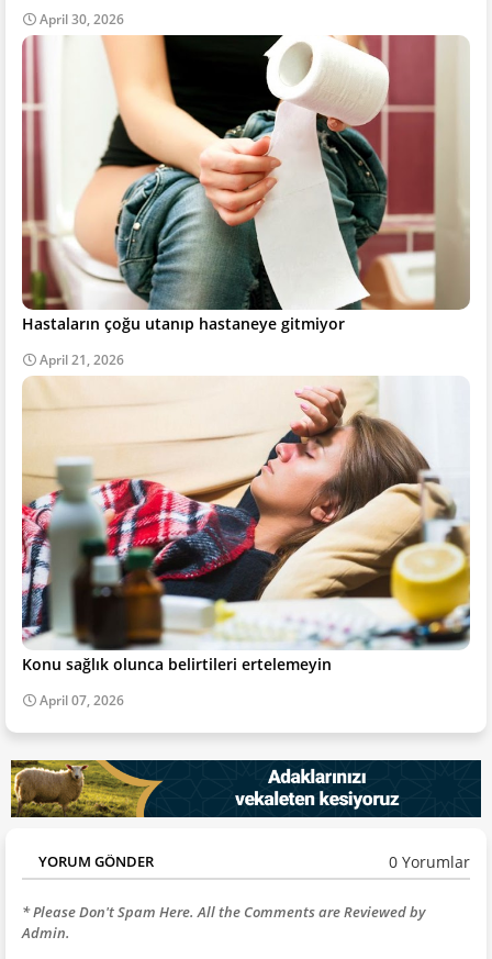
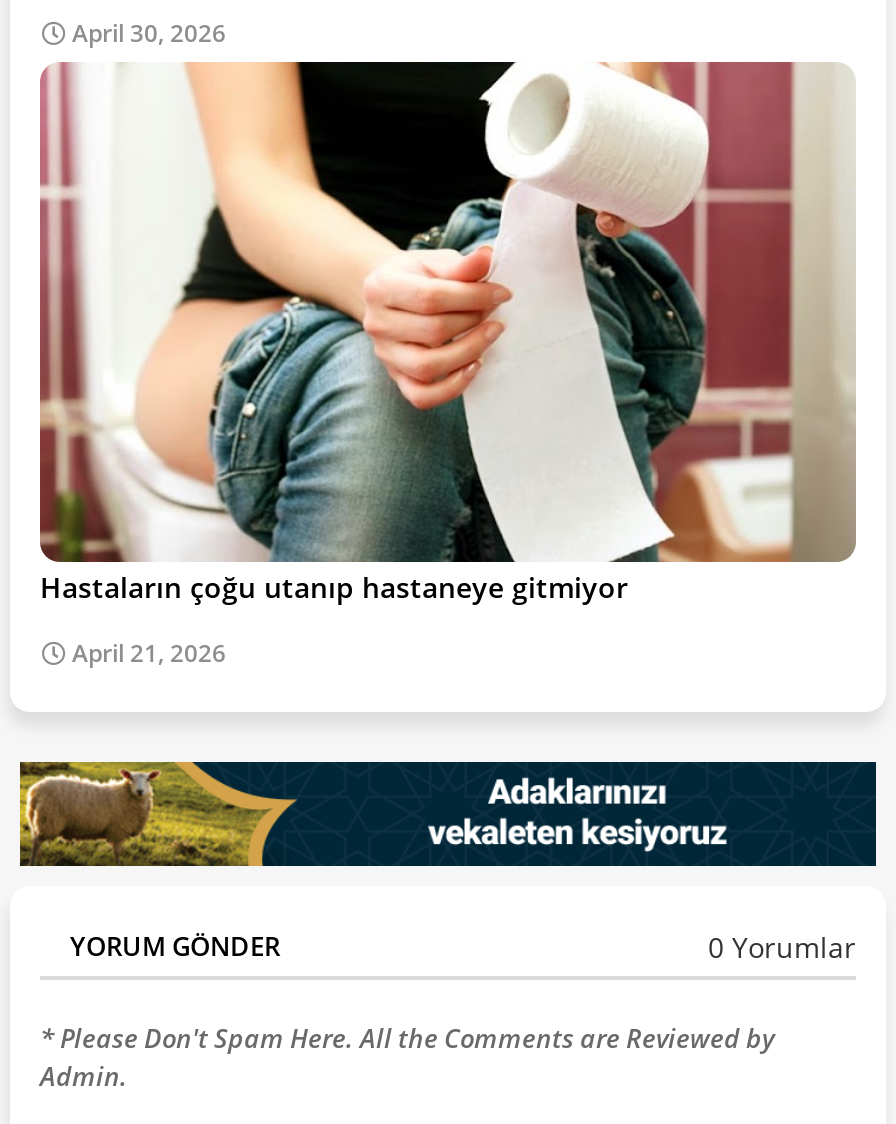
- [image]
- Konu sağlık olunca belirtileri ertelemeyin
- April 07, 2026
